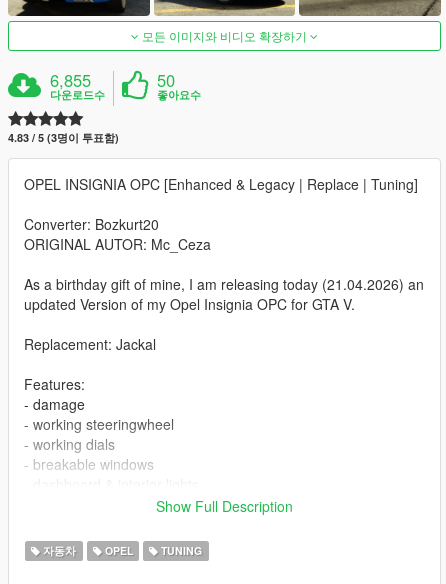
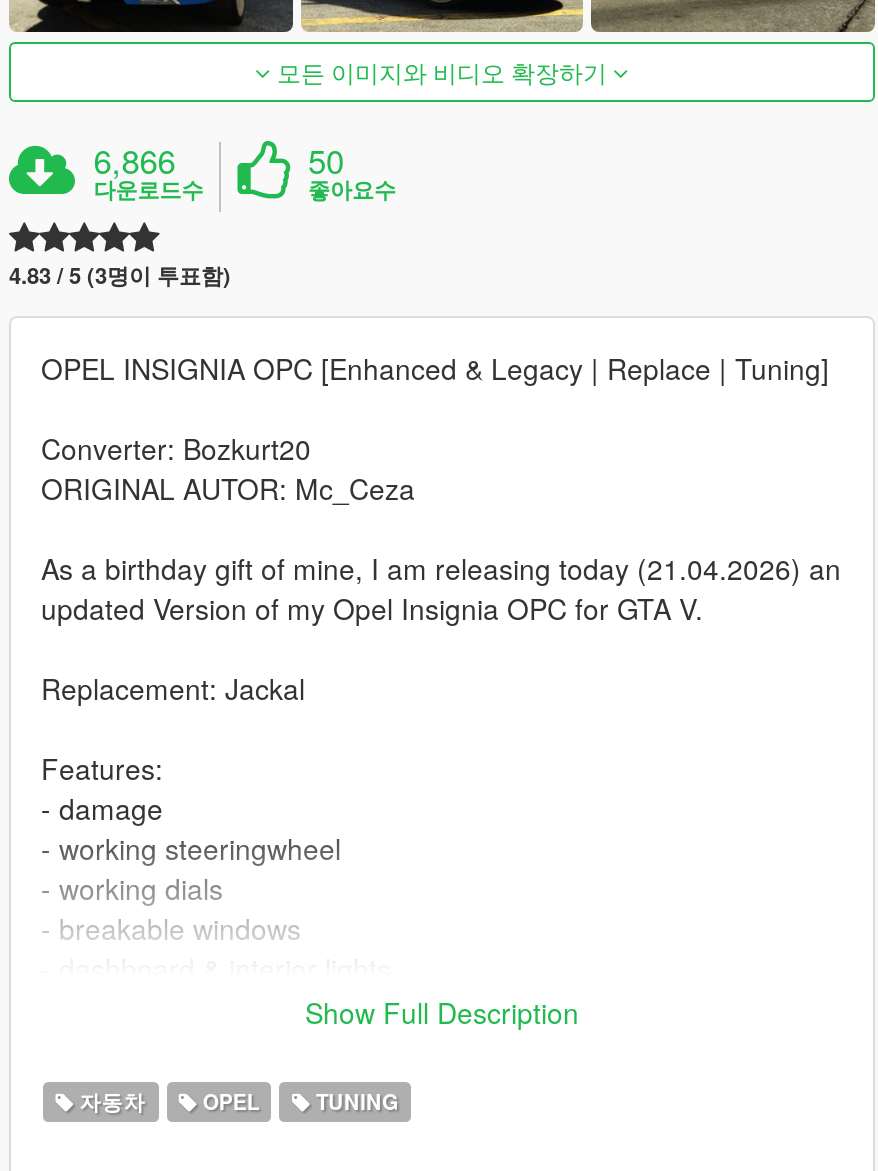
- 6,855
+ 6,866
